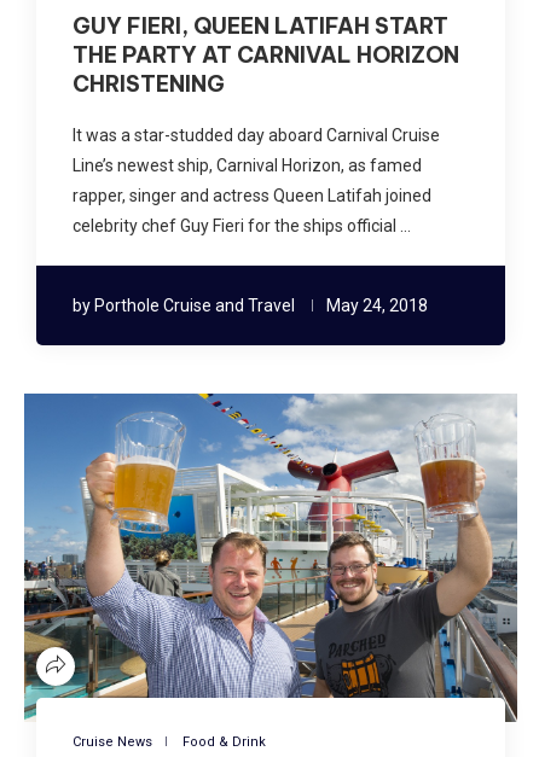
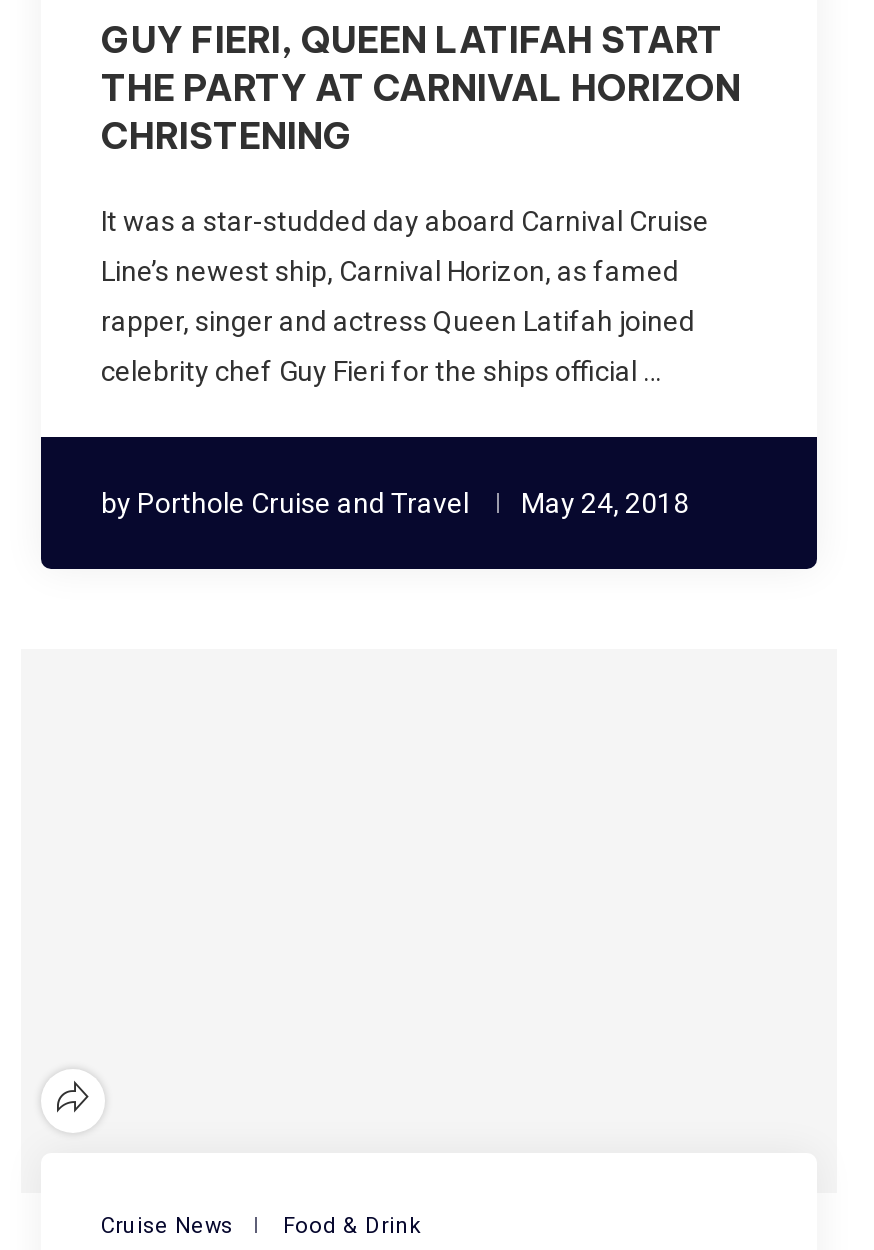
- [image]
